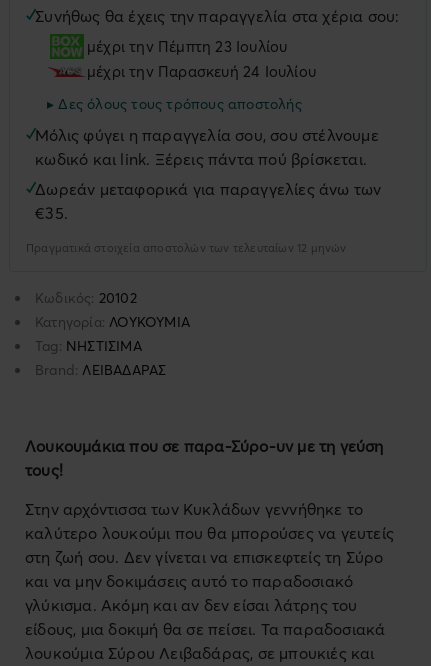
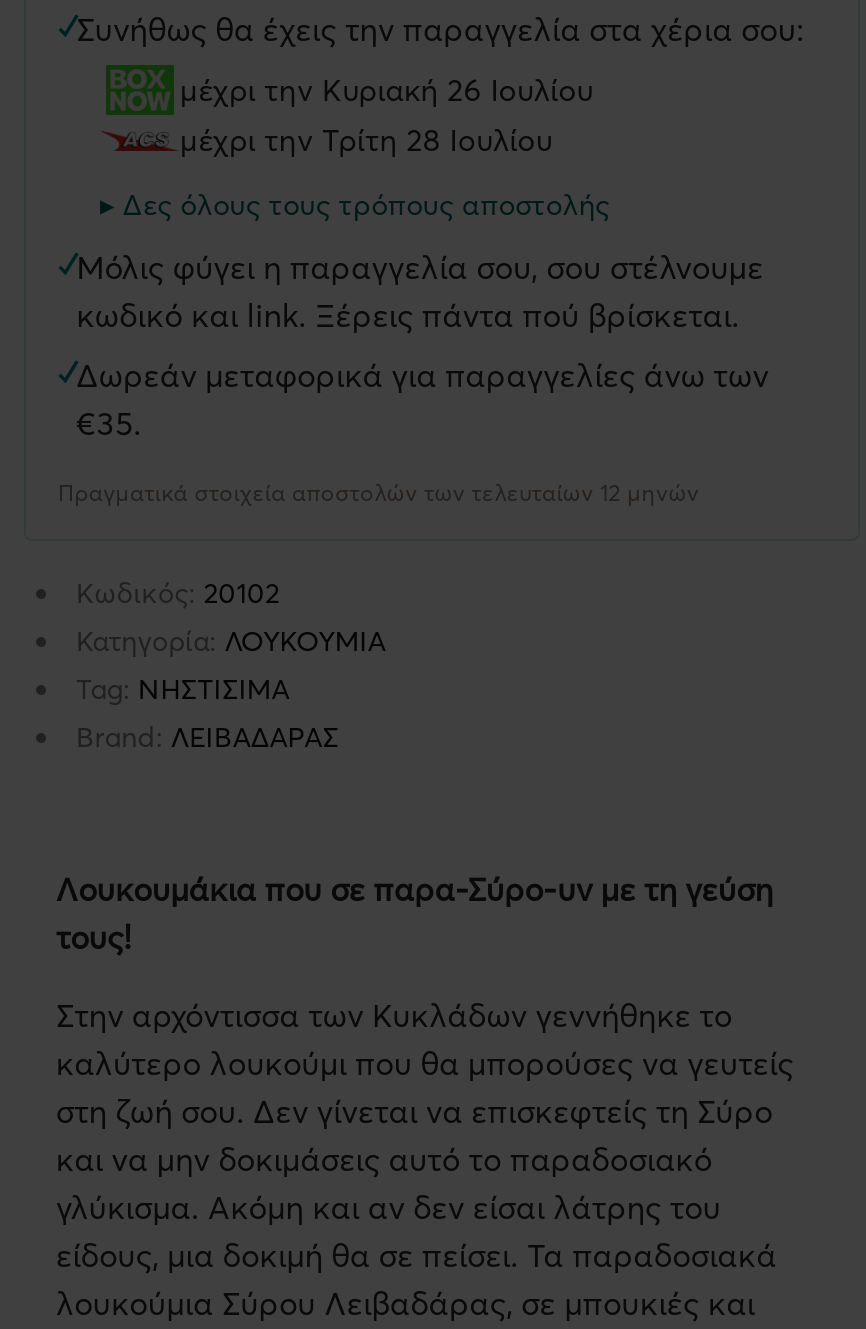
- μέχρι την Πέμπτη 23 Ιουλίου
+ μέχρι την Κυριακή 26 Ιουλίου

- μέχρι την Παρασκευή 24 Ιουλίου
+ μέχρι την Τρίτη 28 Ιουλίου
